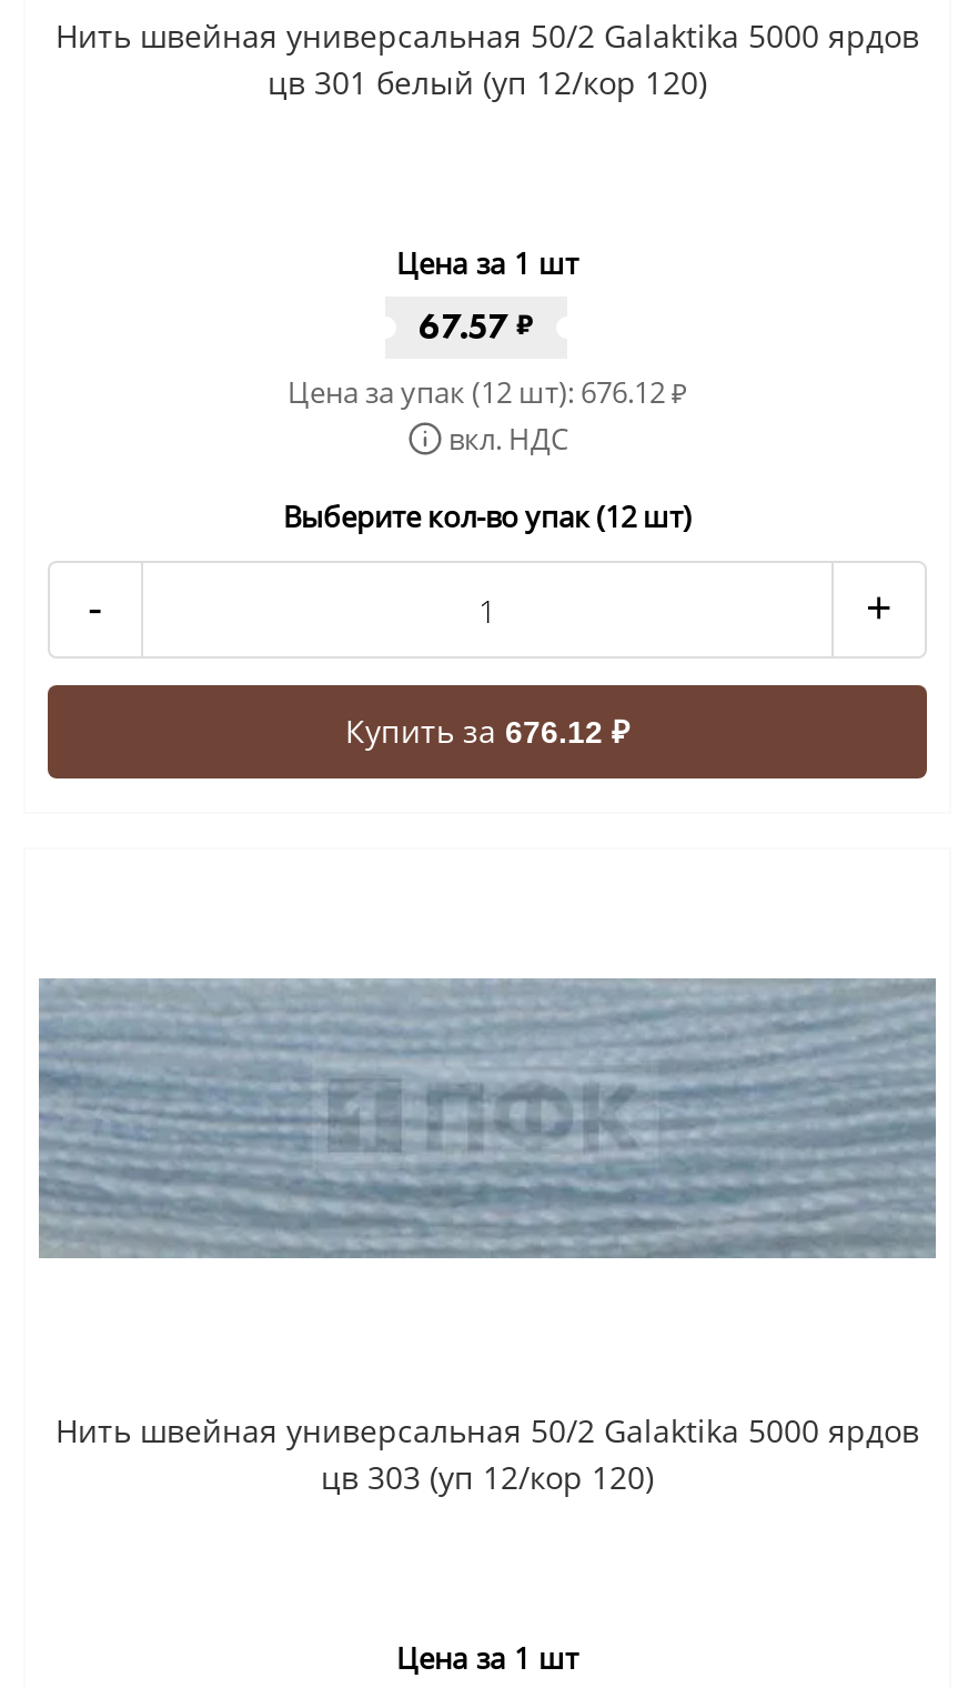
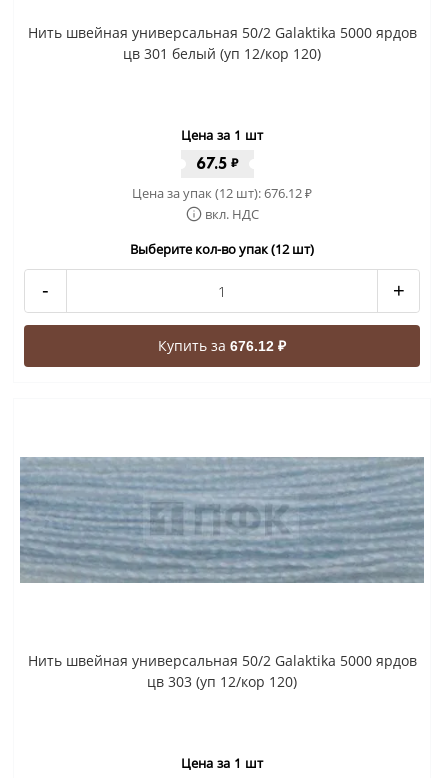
- 67.57 ₽
+ 67.5 ₽
